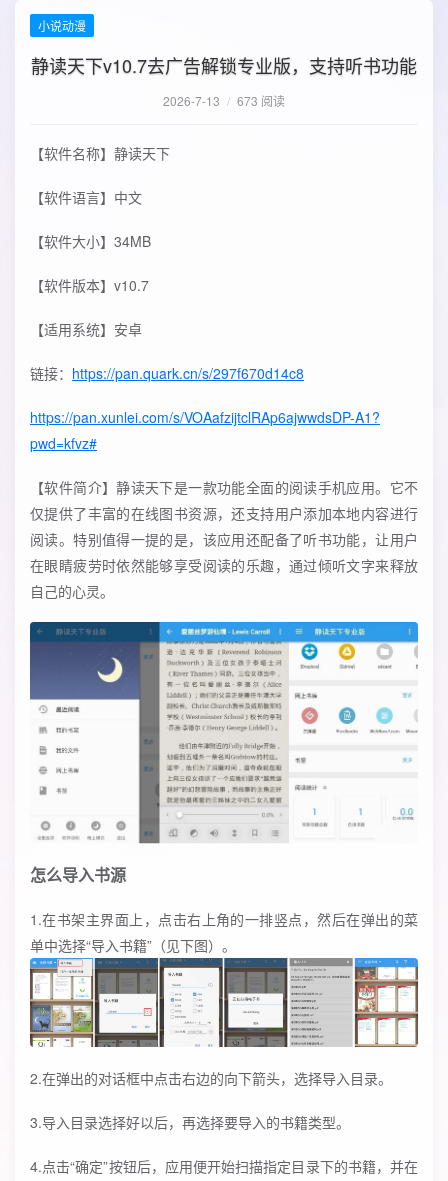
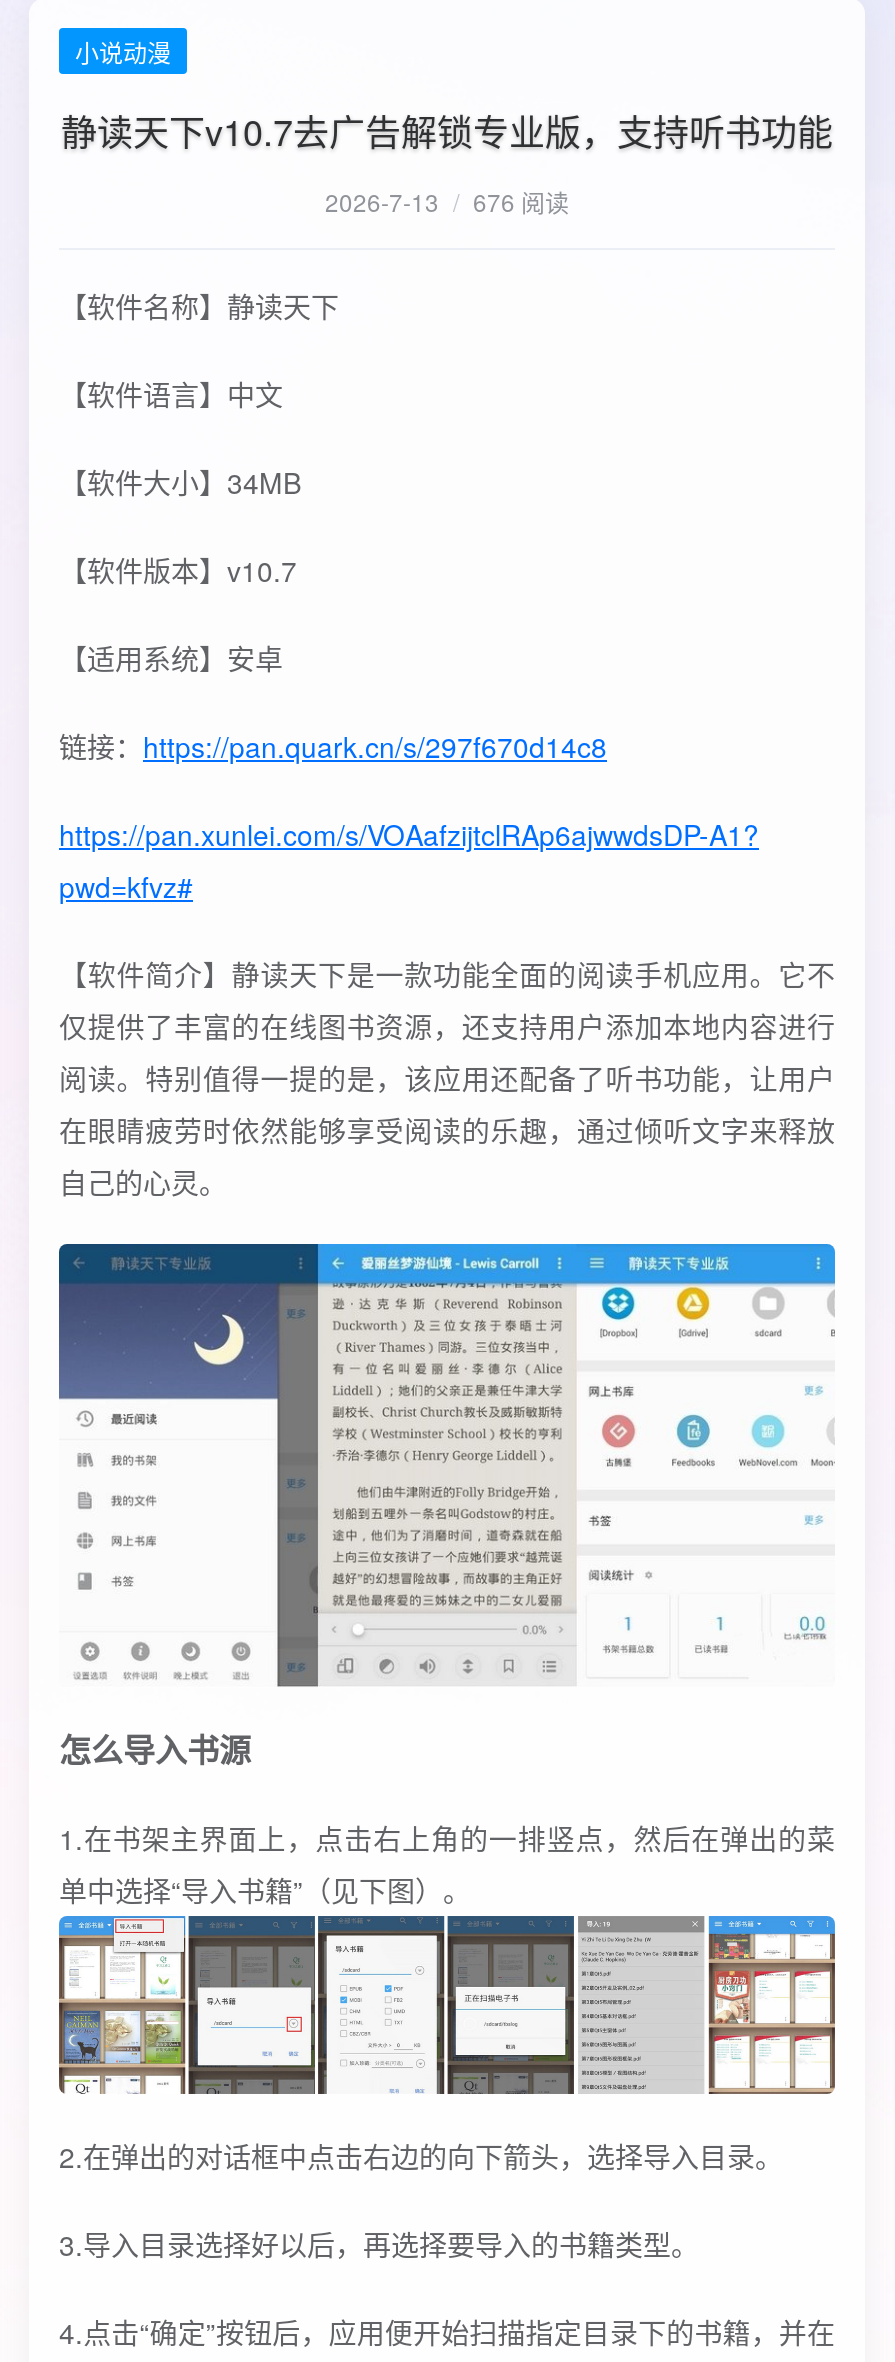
- 2026-7-13 / 673 阅读
+ 2026-7-13 / 676 阅读
